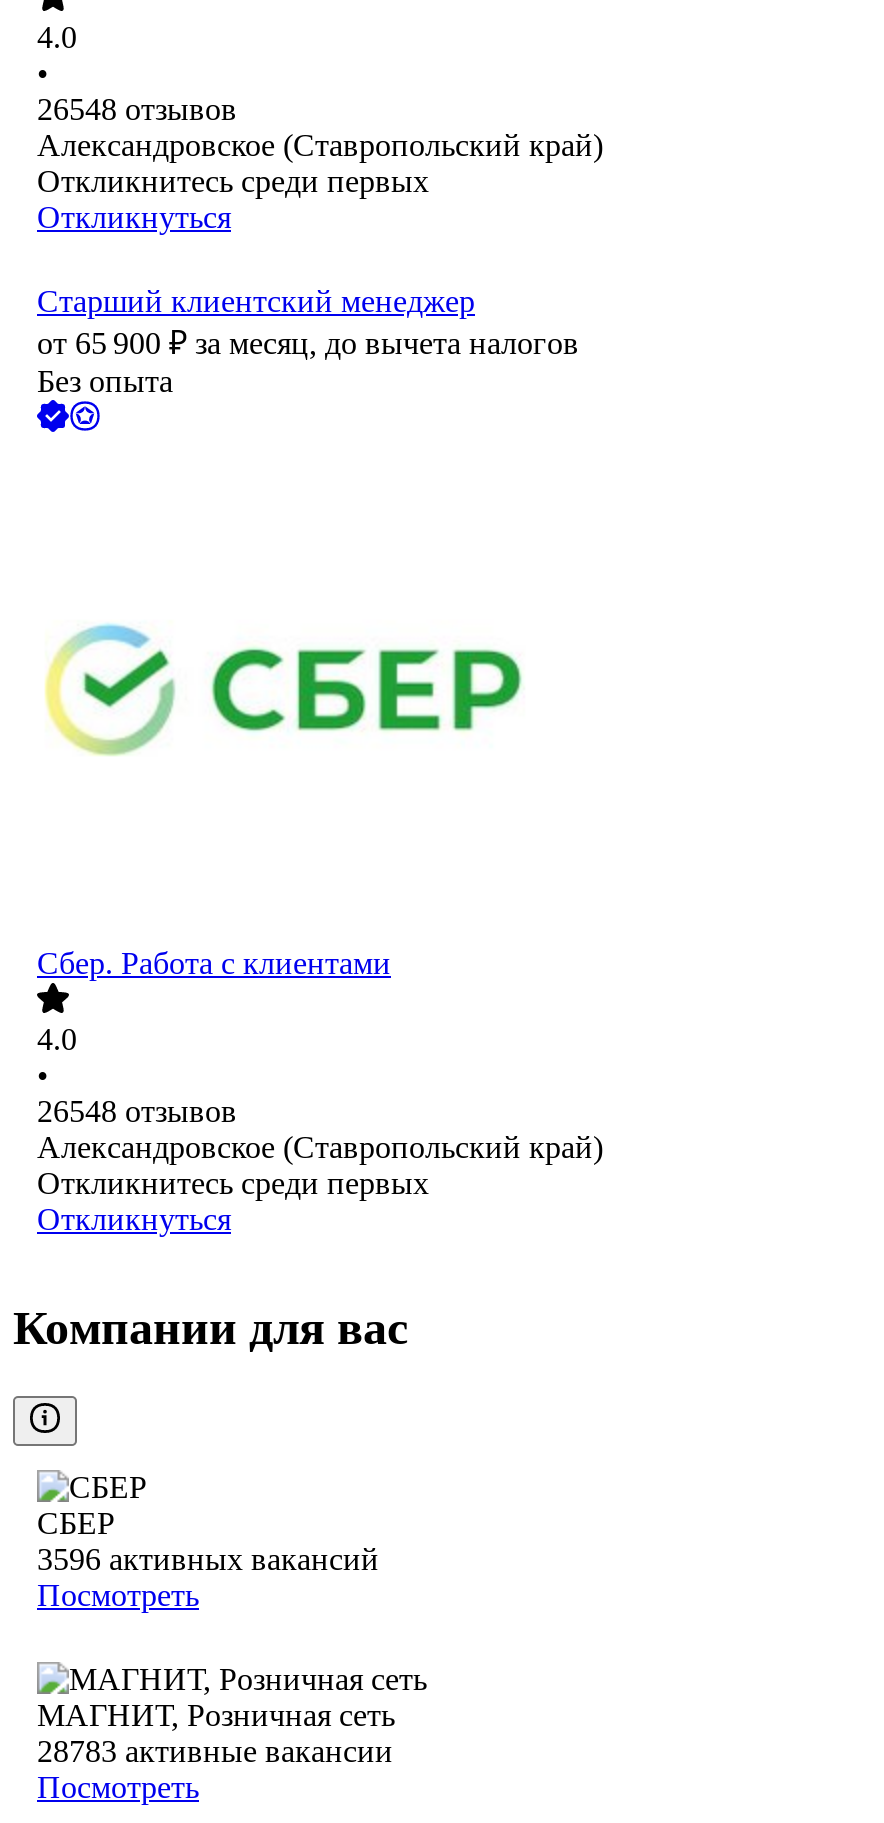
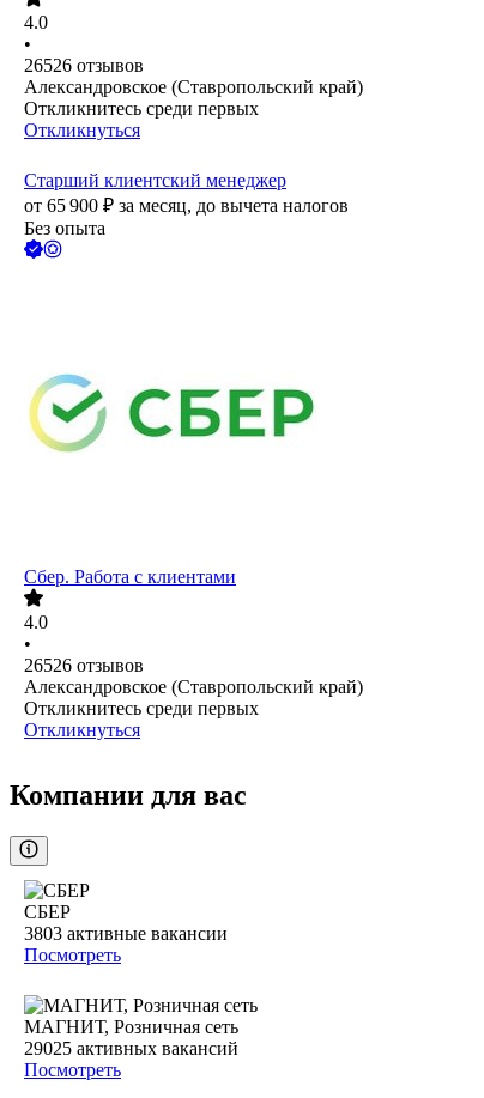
- 26548 отзывов
+ 26526 отзывов

- 26548 отзывов
+ 26526 отзывов

- 3596 активных вакансий
+ 3803 активные вакансии

- 28783 активные вакансии
+ 29025 активных вакансий
